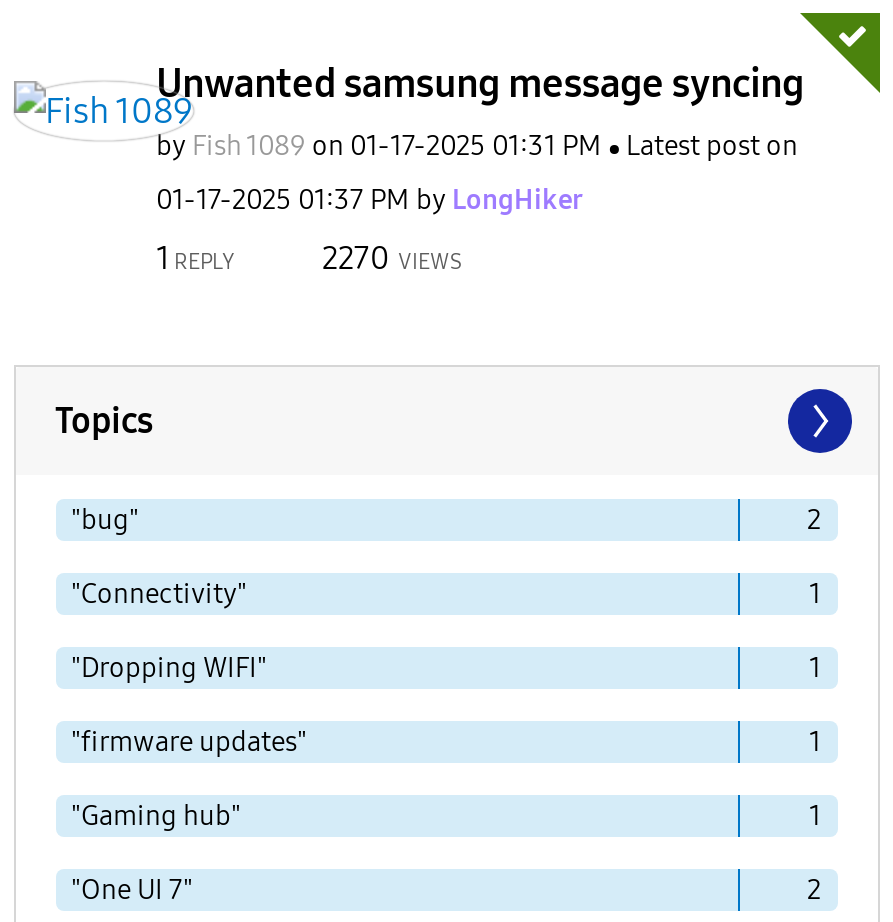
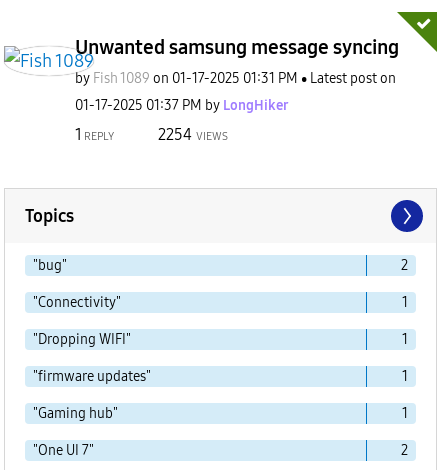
- 2270 VIEWS
+ 2254 VIEWS
